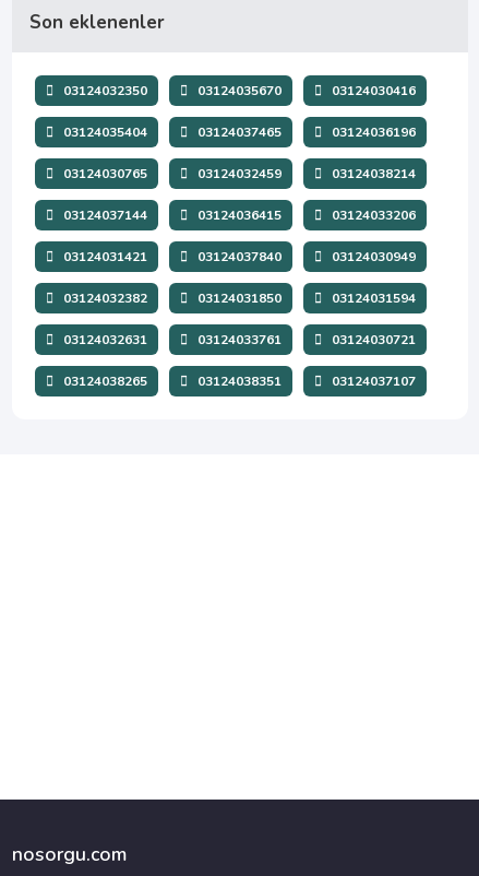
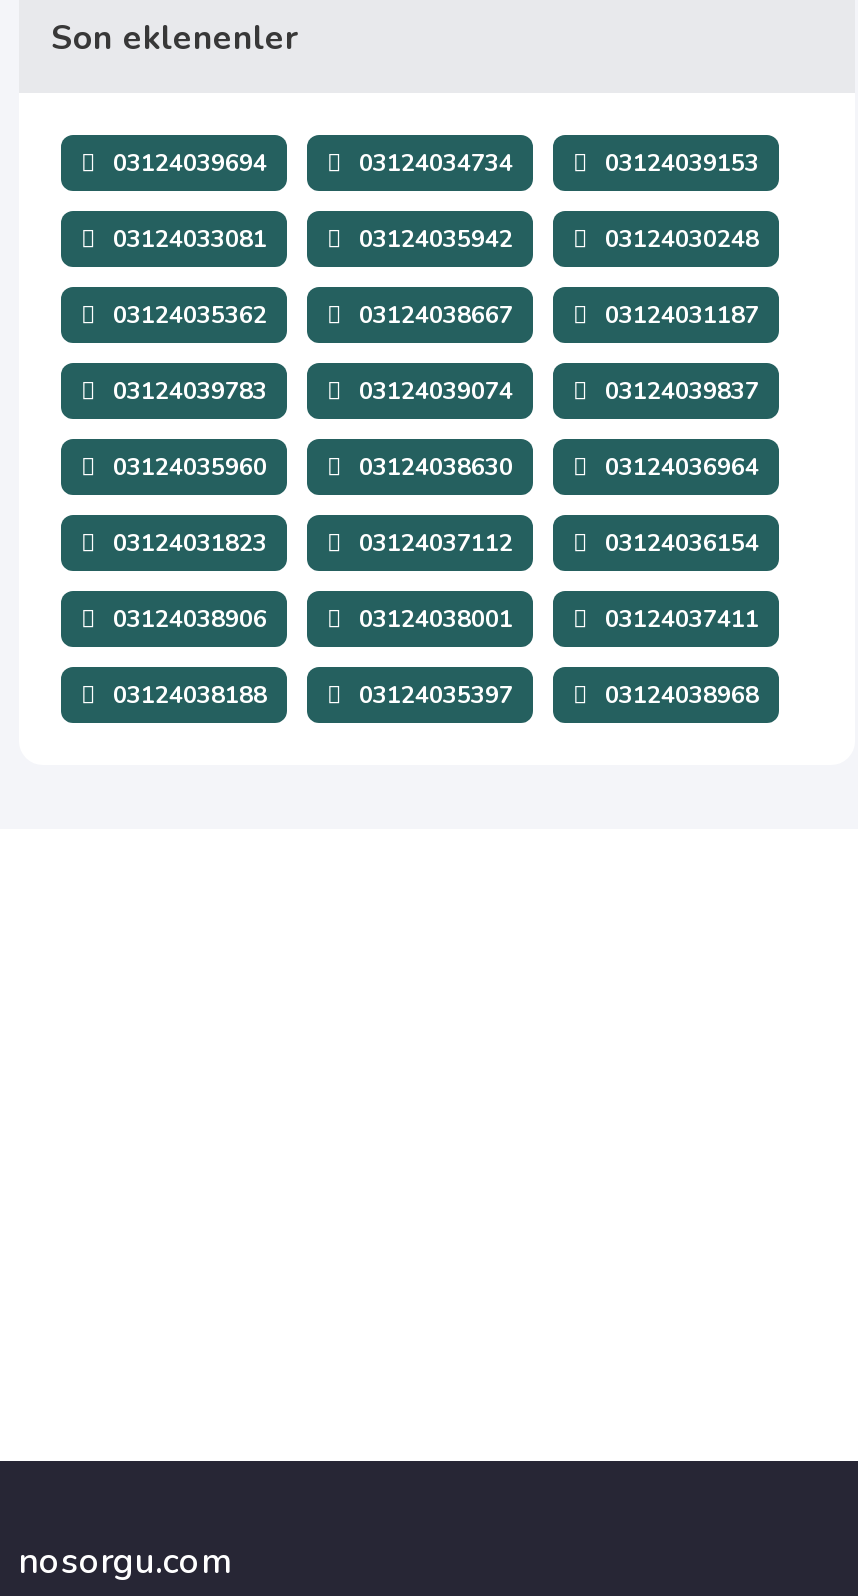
- 03124032350
+ 03124039694

- 03124035670
+ 03124034734

- 03124030416
+ 03124039153

- 03124035404
+ 03124033081

- 03124037465
+ 03124035942

- 03124036196
+ 03124030248

- 03124030765
+ 03124035362

- 03124032459
+ 03124038667

- 03124038214
+ 03124031187

- 03124037144
+ 03124039783

- 03124036415
+ 03124039074

- 03124033206
+ 03124039837

- 03124031421
+ 03124035960

- 03124037840
+ 03124038630

- 03124030949
+ 03124036964

- 03124032382
+ 03124031823

- 03124031850
+ 03124037112

- 03124031594
+ 03124036154

- 03124032631
+ 03124038906

- 03124033761
+ 03124038001

- 03124030721
+ 03124037411

- 03124038265
+ 03124038188

- 03124038351
+ 03124035397

- 03124037107
+ 03124038968
